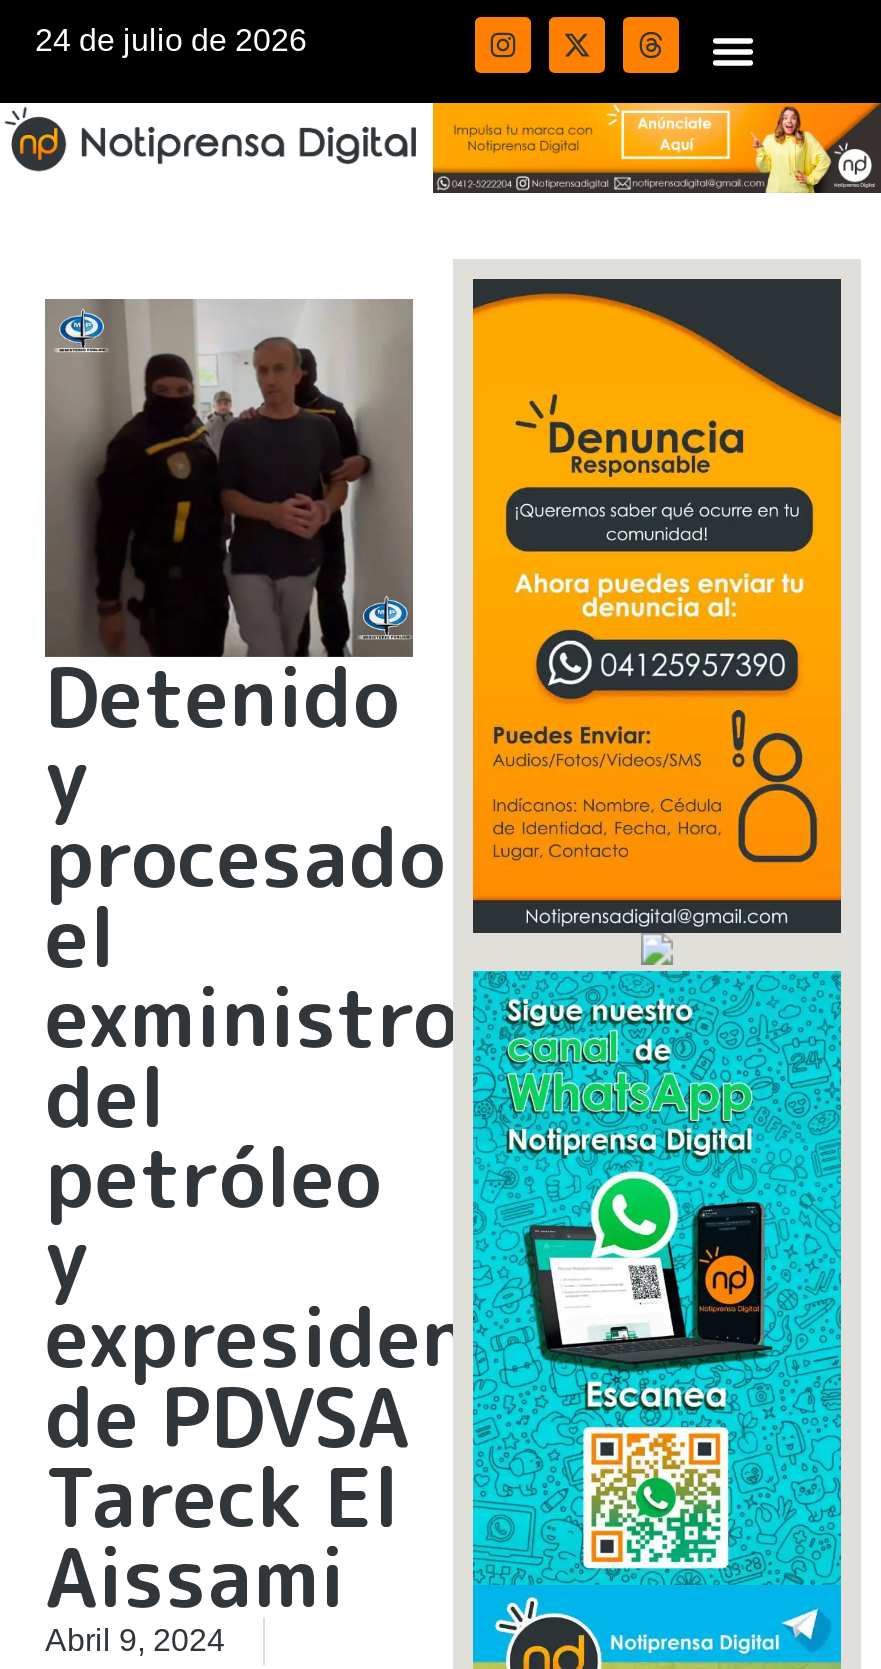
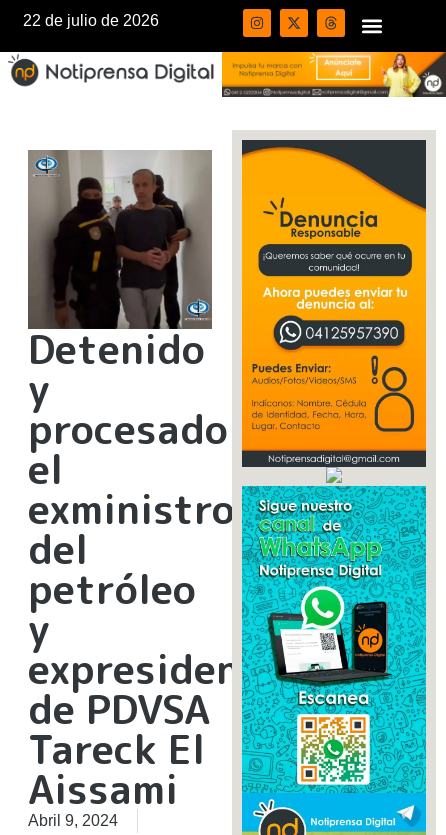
- 24 de julio de 2026
+ 22 de julio de 2026
